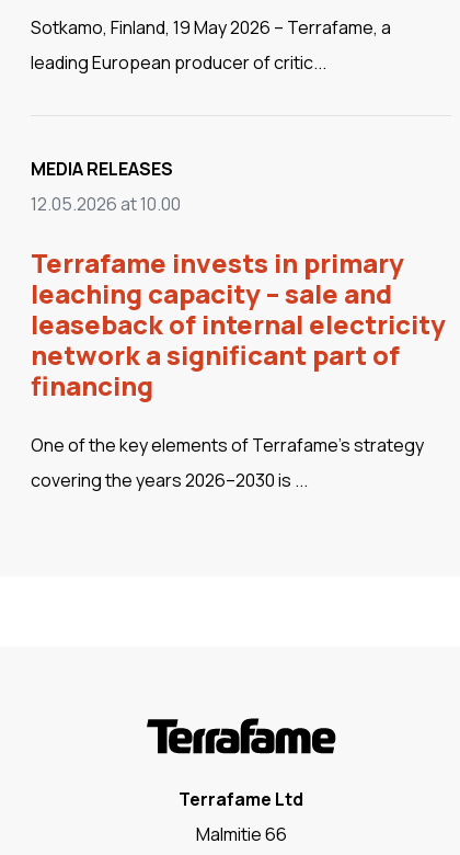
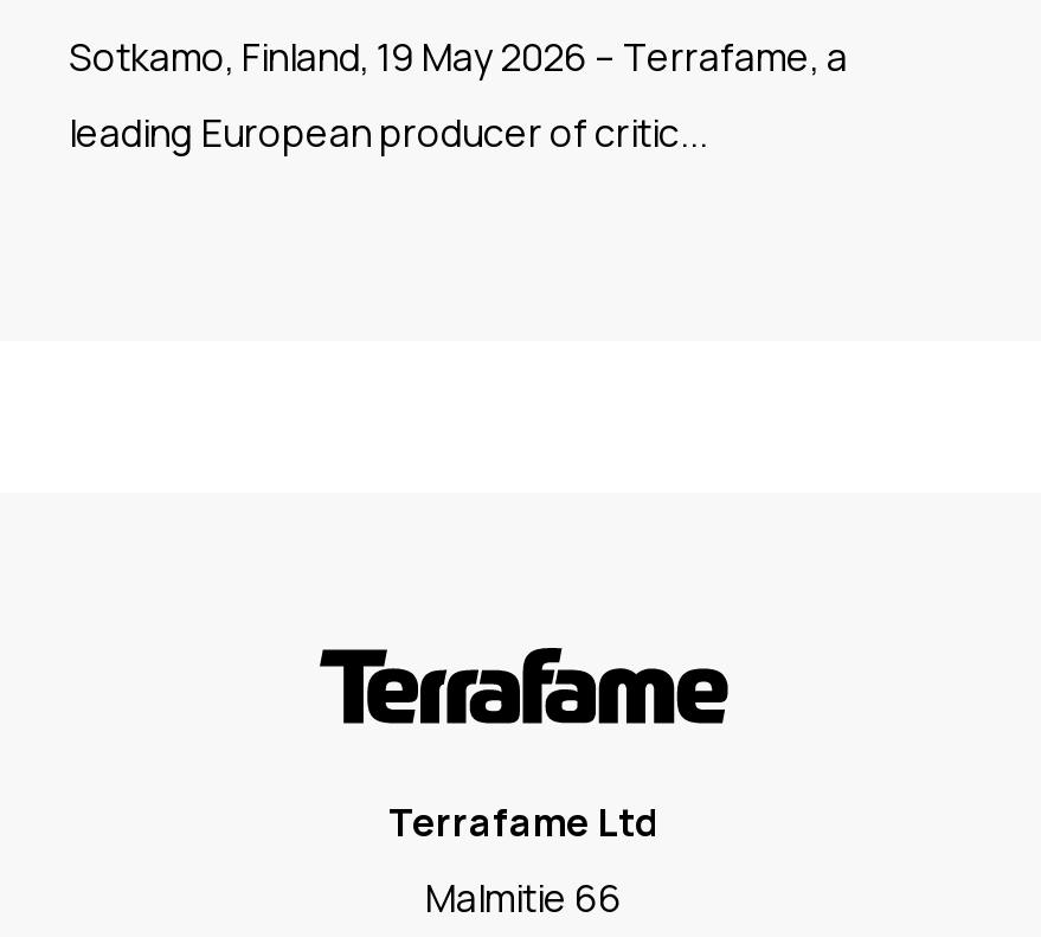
- MEDIA RELEASES
- 12.05.2026 at 10.00
- Terrafame invests in primary
- leaching capacity – sale and
- leaseback of internal electricity
- network a significant part of
- financing
- One of the key elements of Terrafame’s strategy
- covering the years 2026–2030 is ...
